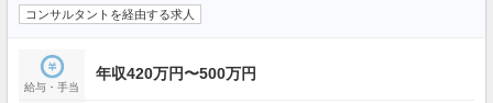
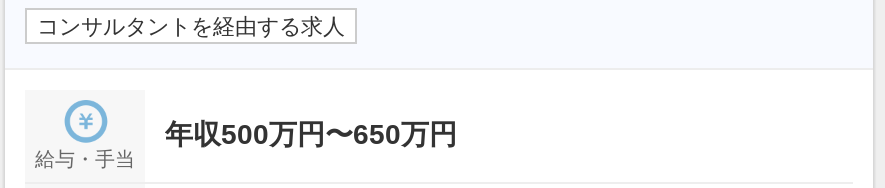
- 年収420万円〜500万円
+ 年収500万円〜650万円
